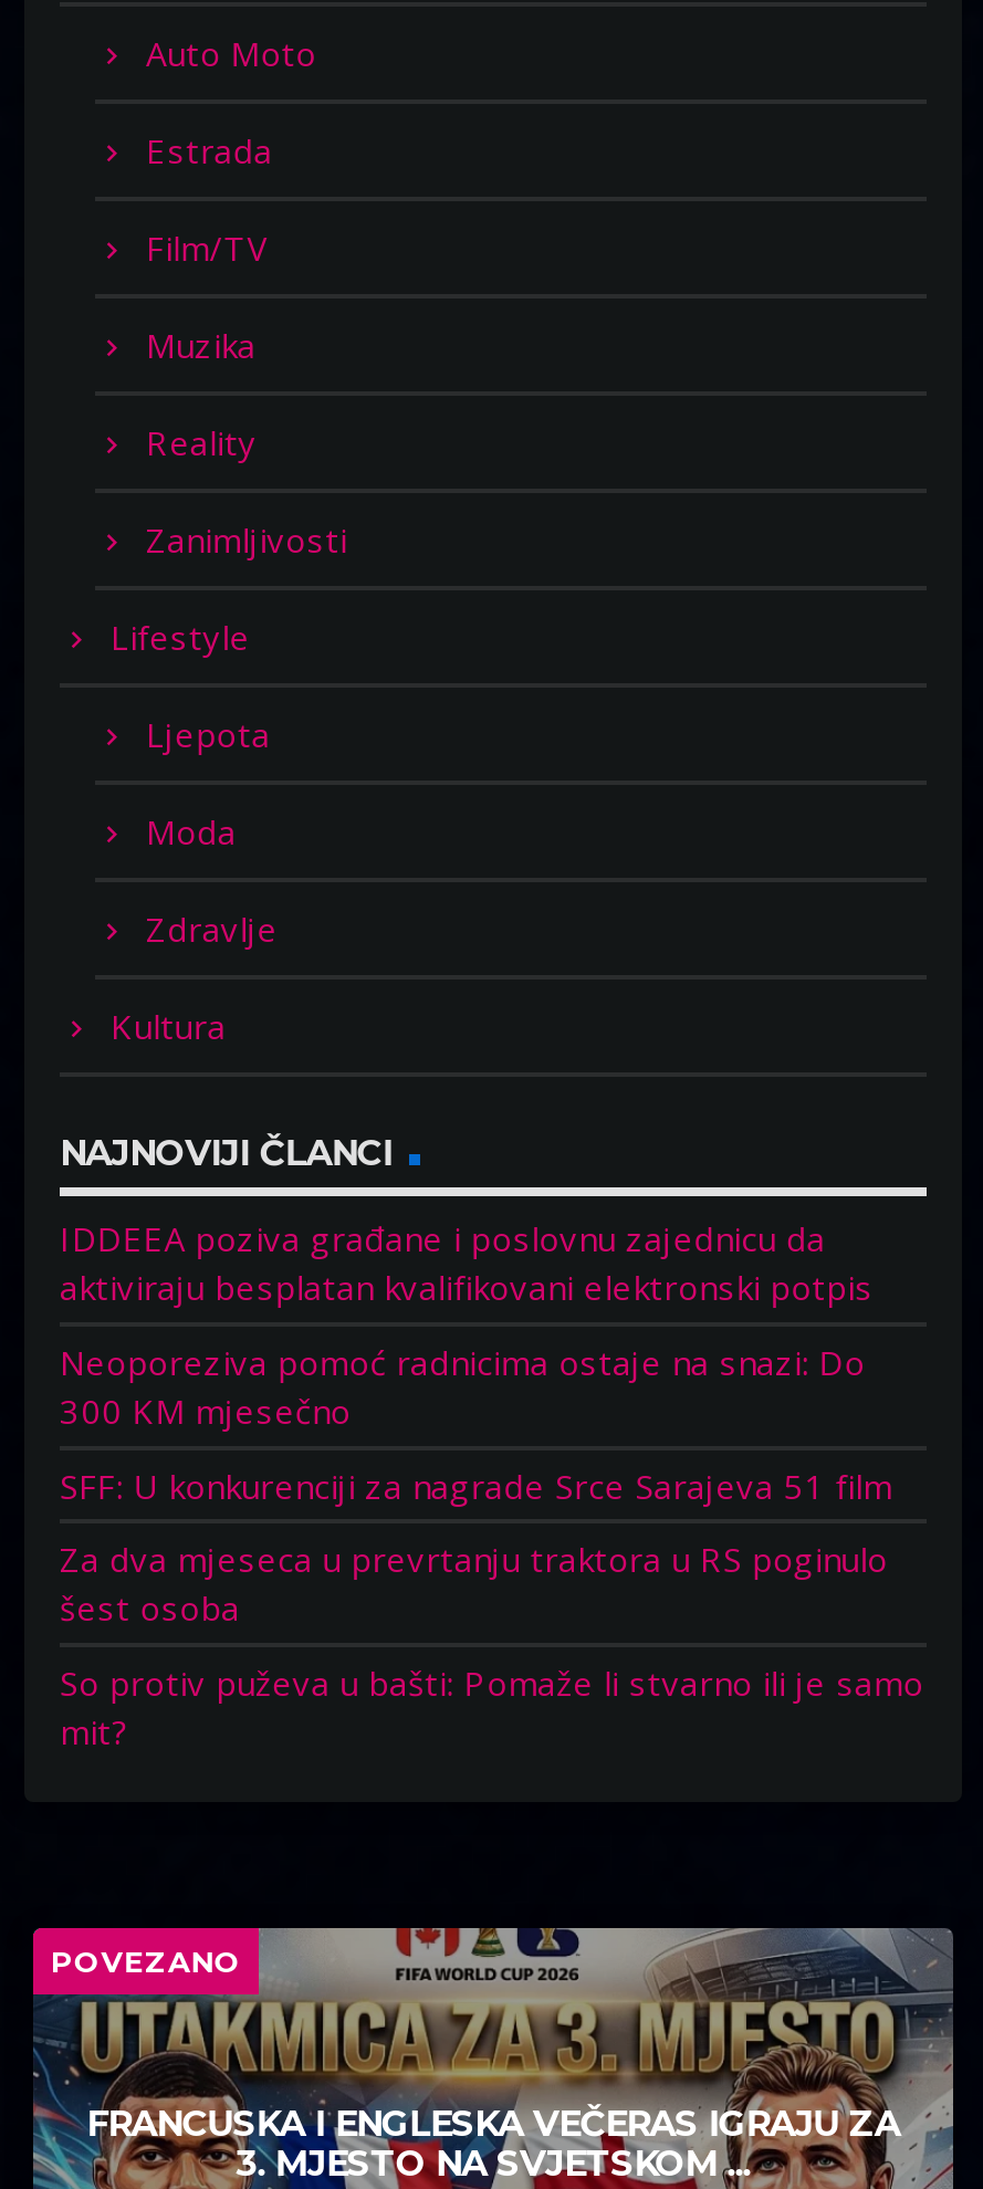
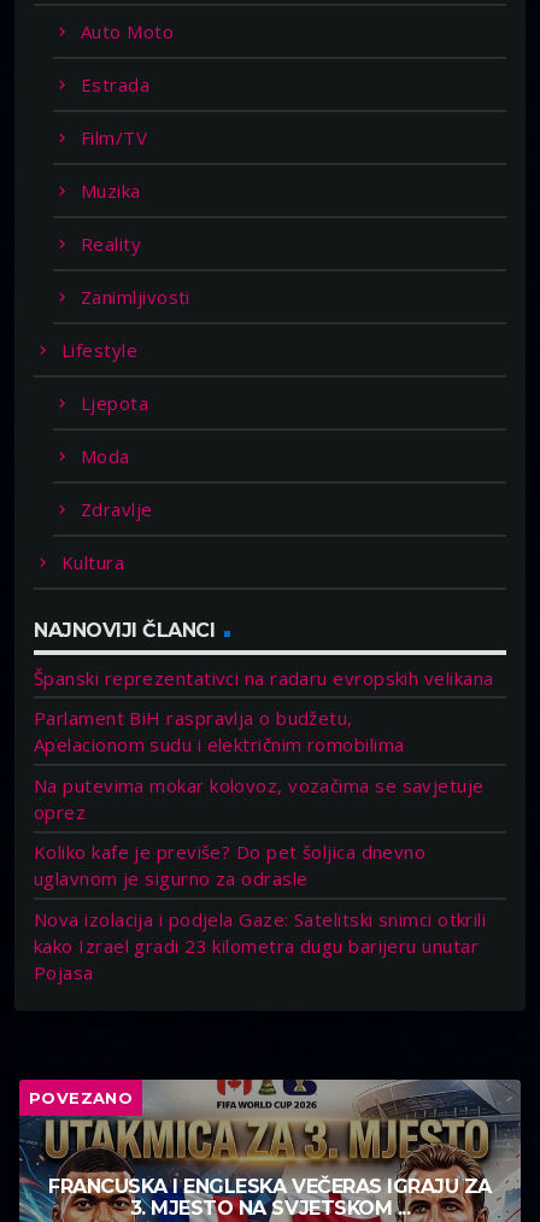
- IDDEEA poziva građane i poslovnu zajednicu da
- aktiviraju besplatan kvalifikovani elektronski potpis
+ Španski reprezentativci na radaru evropskih velikana

- Neoporeziva pomoć radnicima ostaje na snazi: Do
- 300 KM mjesečno
+ Parlament BiH raspravlja o budžetu,
+ Apelacionom sudu i električnim romobilima

- SFF: U konkurenciji za nagrade Srce Sarajeva 51 film
+ Na putevima mokar kolovoz, vozačima se savjetuje
+ oprez

- Za dva mjeseca u prevrtanju traktora u RS poginulo
- šest osoba
+ Koliko kafe je previše? Do pet šoljica dnevno
+ uglavnom je sigurno za odrasle

- So protiv puževa u bašti: Pomaže li stvarno ili je samo
- mit?
+ Nova izolacija i podjela Gaze: Satelitski snimci otkrili
+ kako Izrael gradi 23 kilometra dugu barijeru unutar
+ Pojasa
